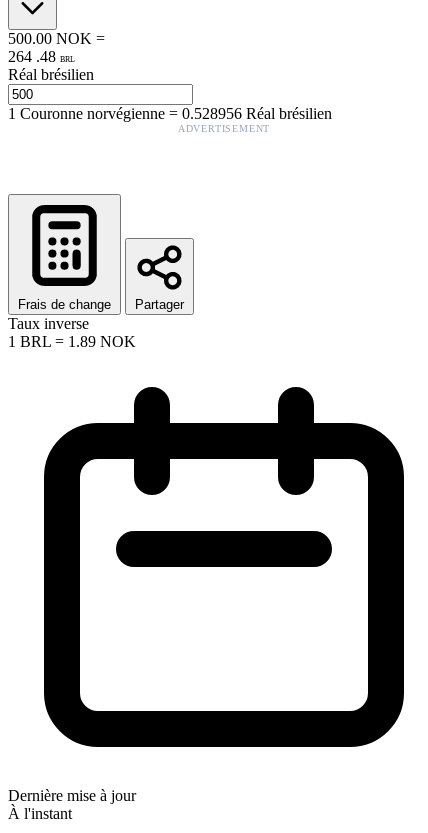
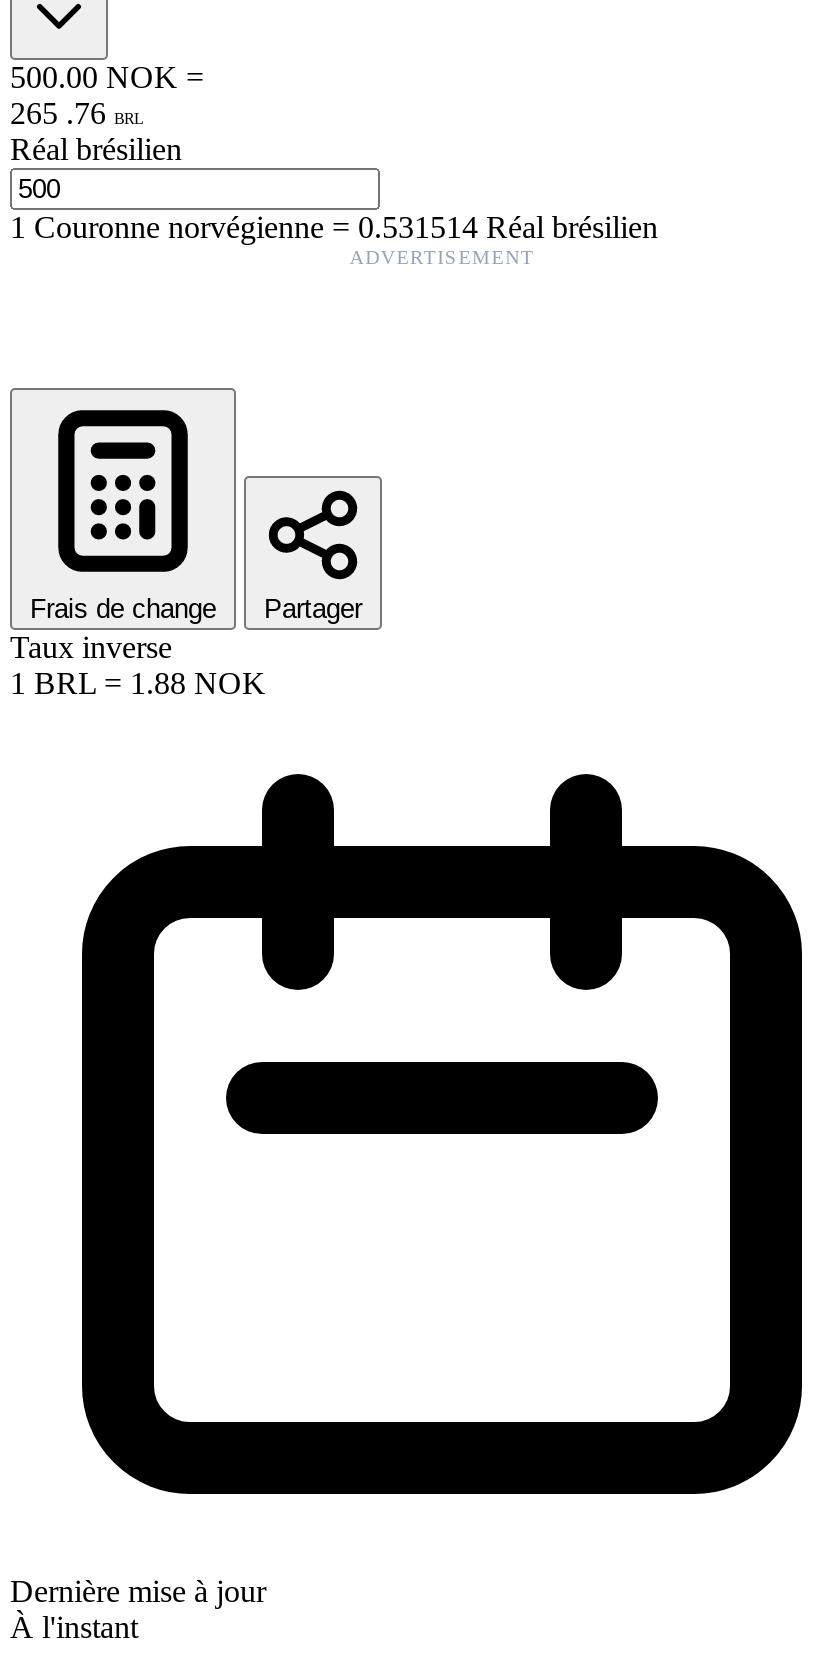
- 264 . 48 BRL
+ 265 . 76 BRL

- 1Couronne norvégienne=0.528956 Réal brésilien
+ 1Couronne norvégienne=0.531514 Réal brésilien

- 1 BRL = 1.89 NOK
+ 1 BRL = 1.88 NOK
